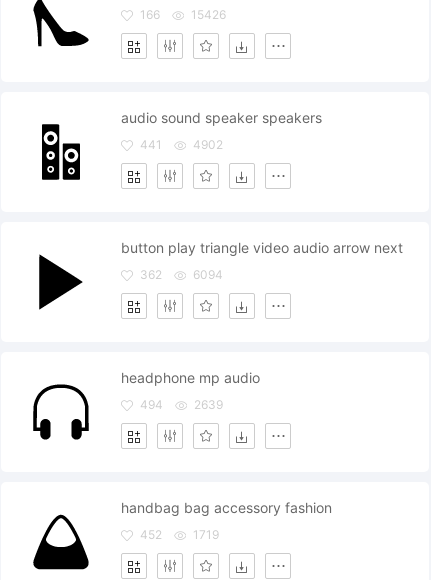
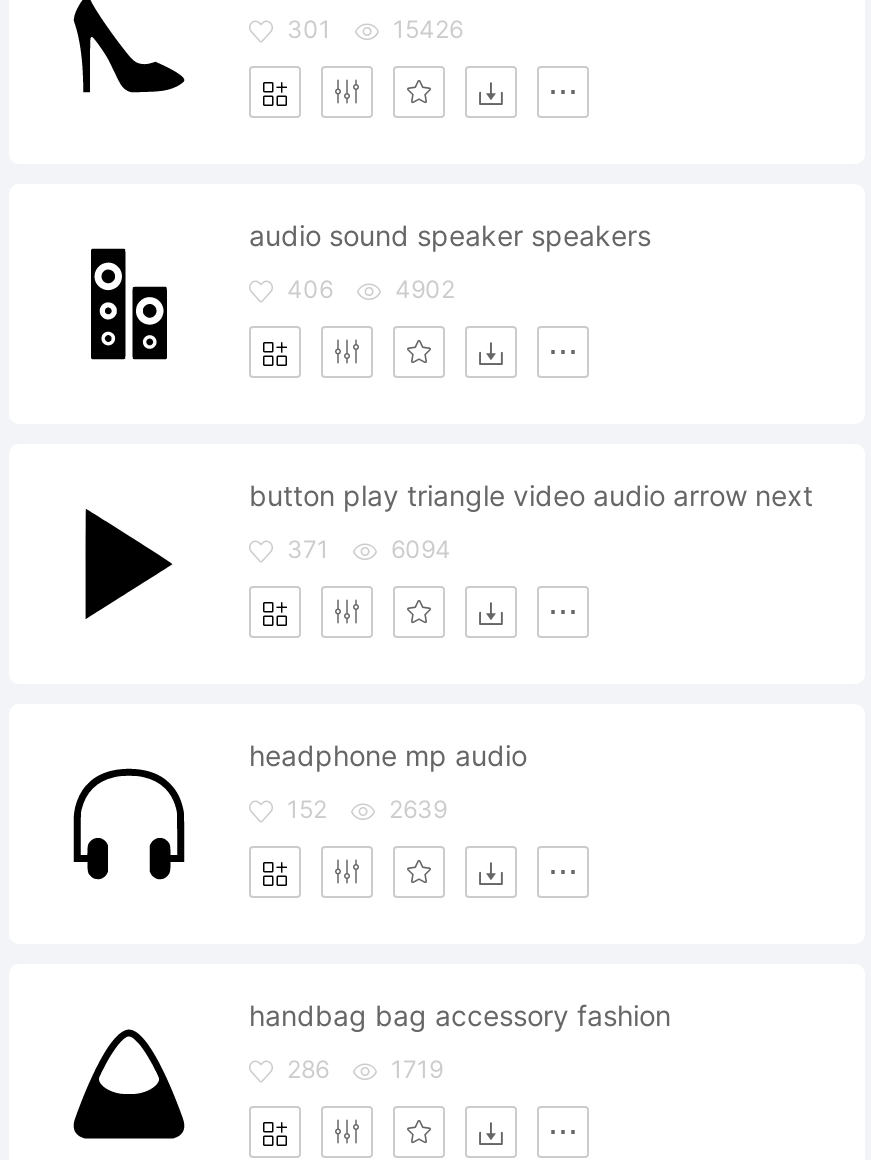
- 166
+ 301

- 441
+ 406

- 362
+ 371

- 494
+ 152

- 452
+ 286
